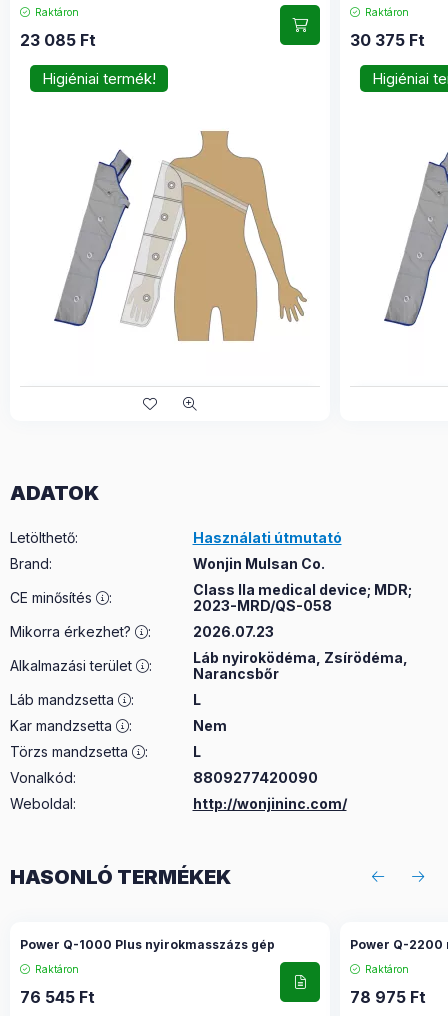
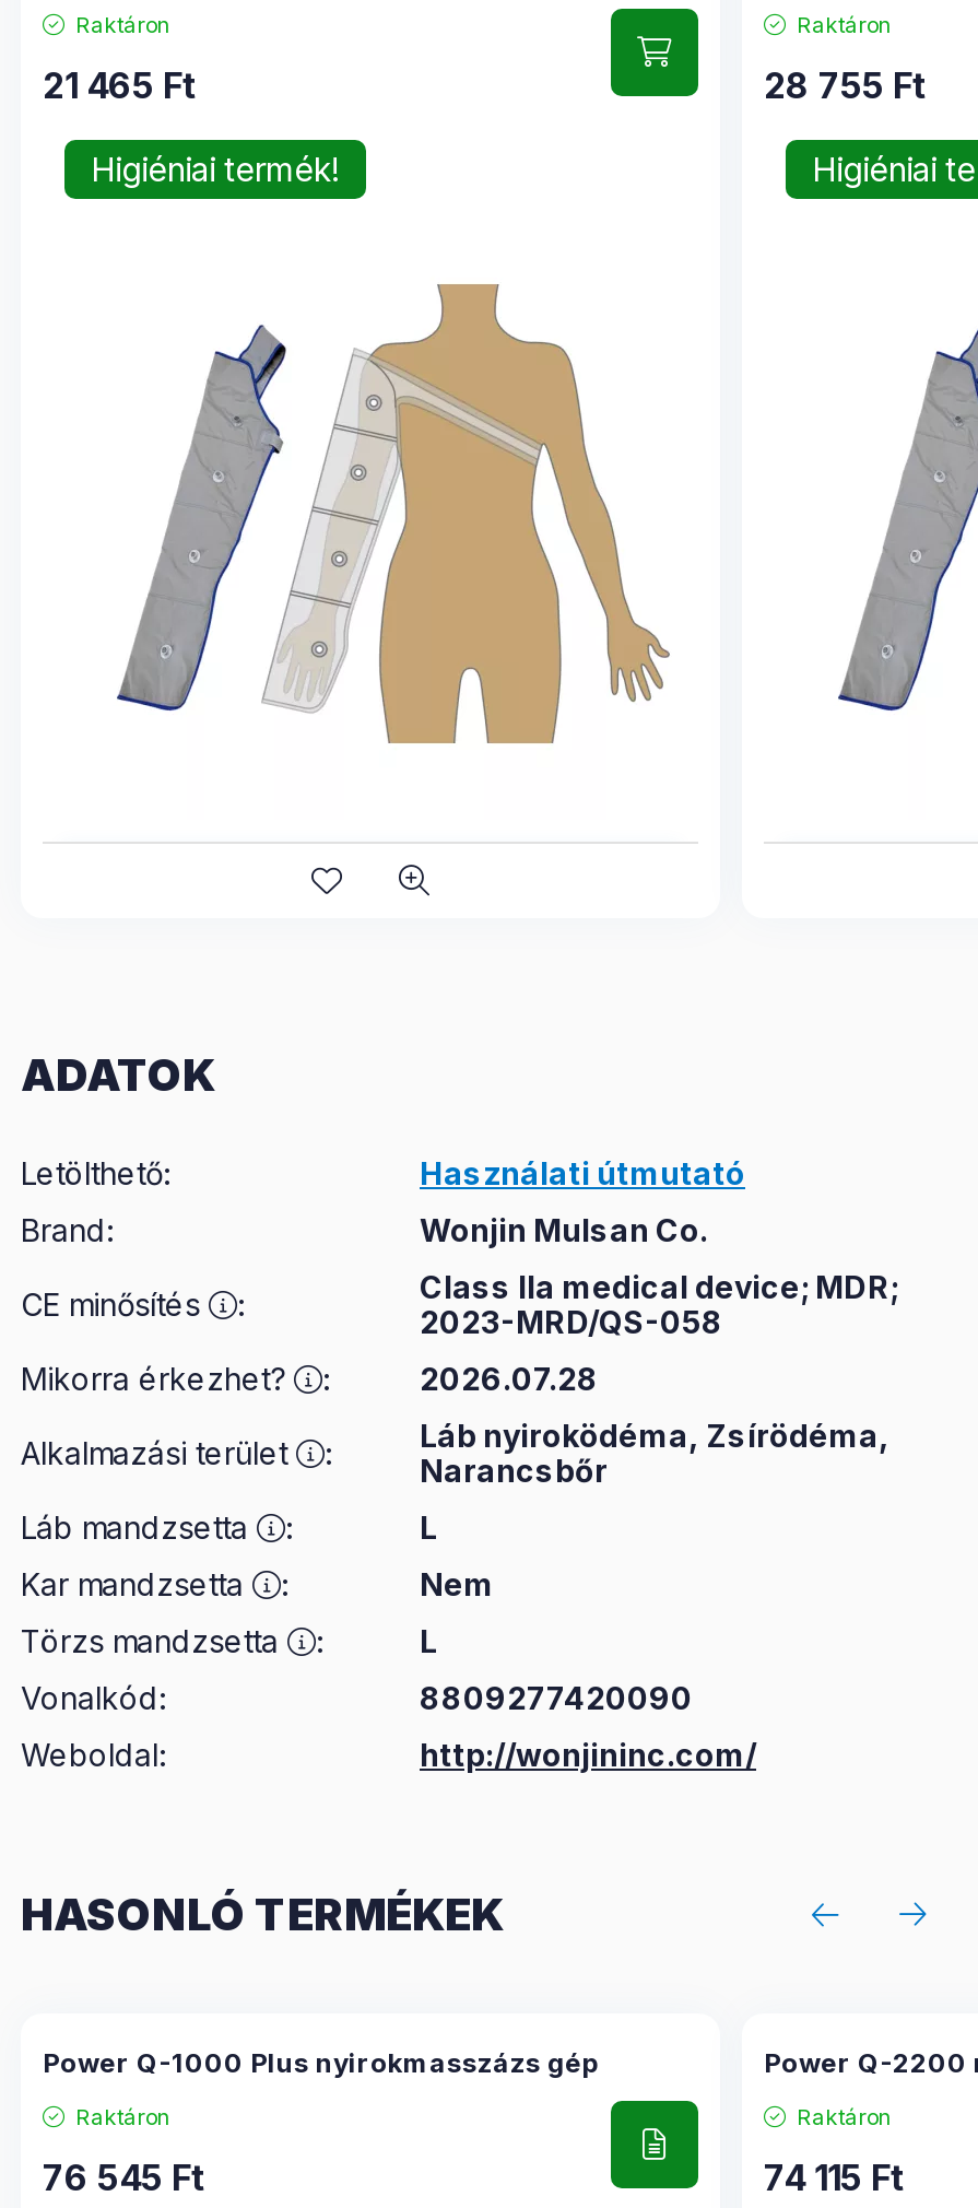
- 23 085 Ft
+ 21 465 Ft

- 30 375 Ft
+ 28 755 Ft

- 2026.07.23
+ 2026.07.28

- 78 975 Ft
+ 74 115 Ft
